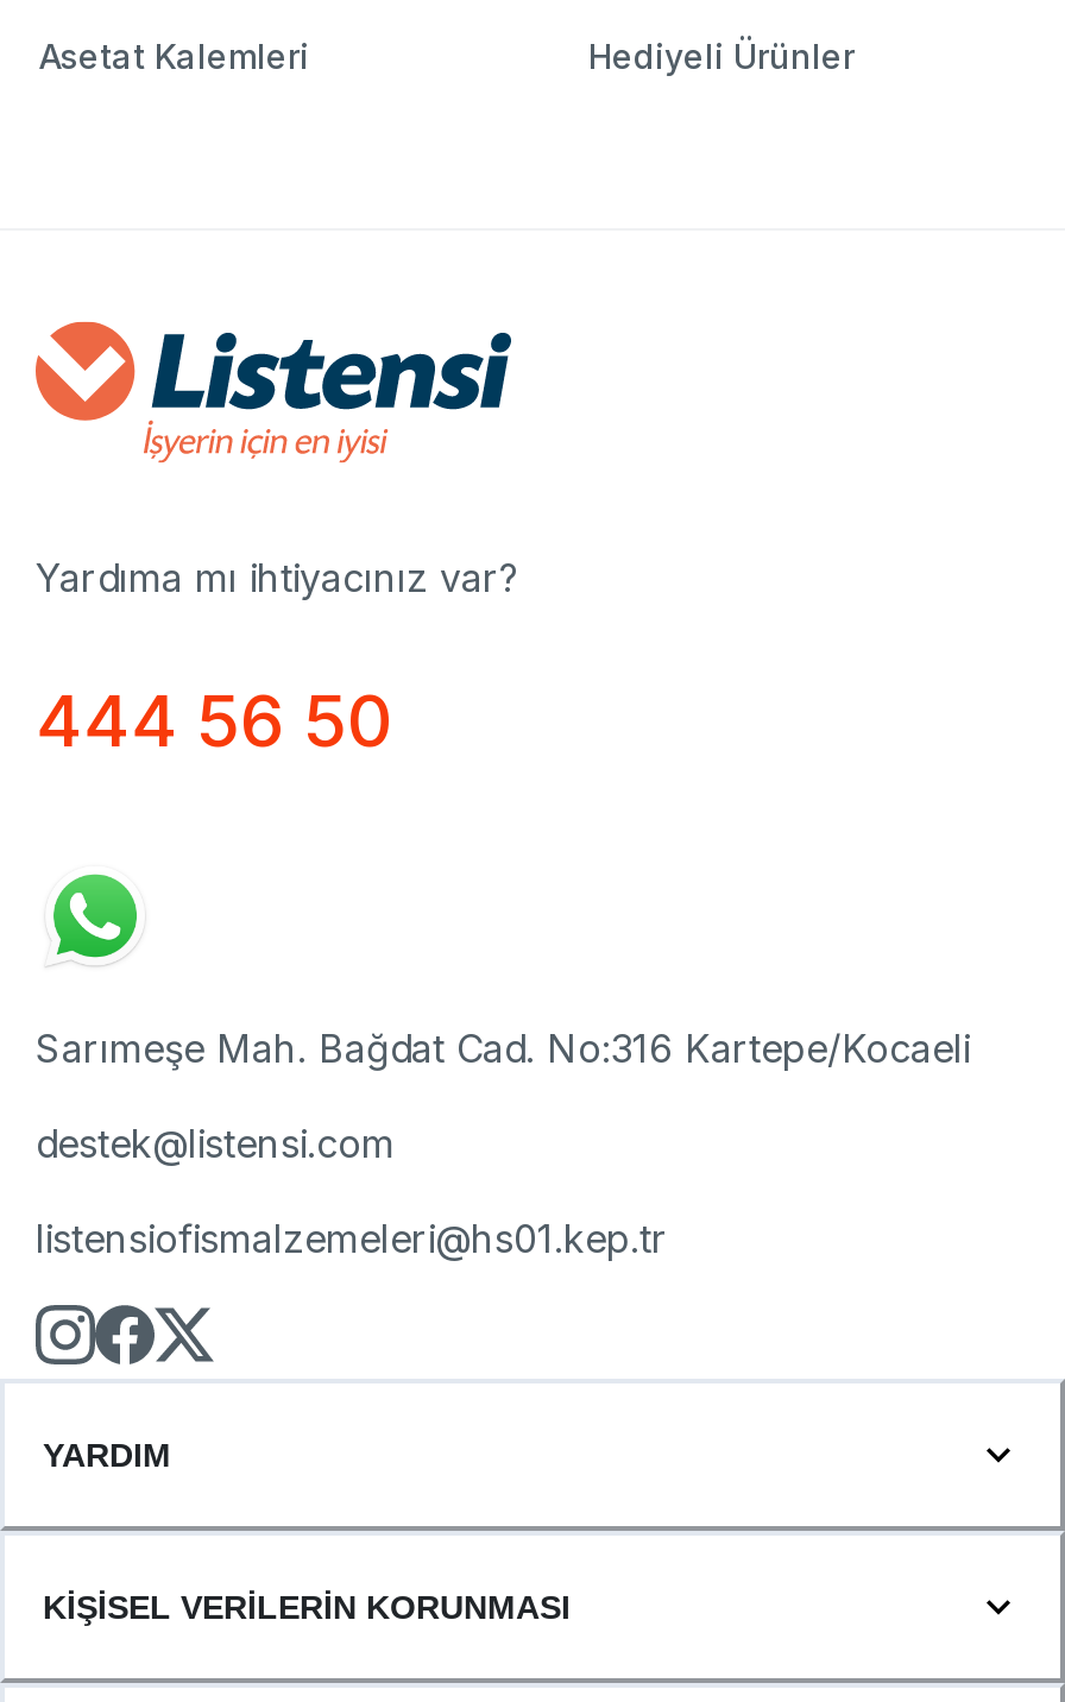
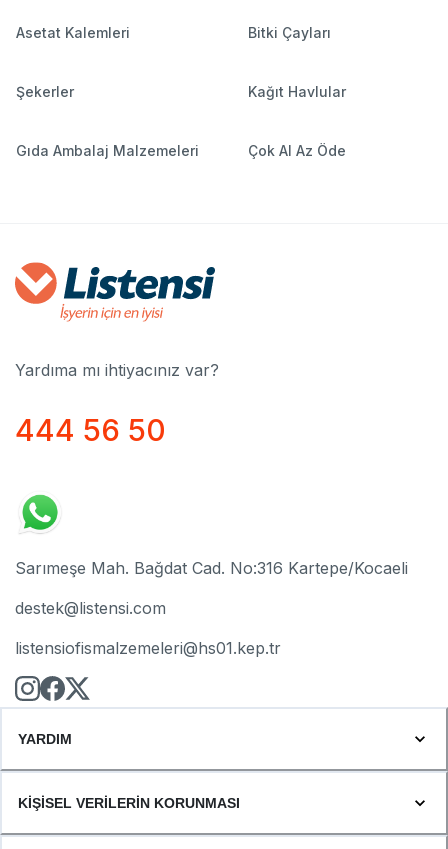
- Hediyeli Ürünler
+ Bitki Çayları
+ Şekerler
+ Kağıt Havlular
+ Gıda Ambalaj Malzemeleri
+ Çok Al Az Öde
